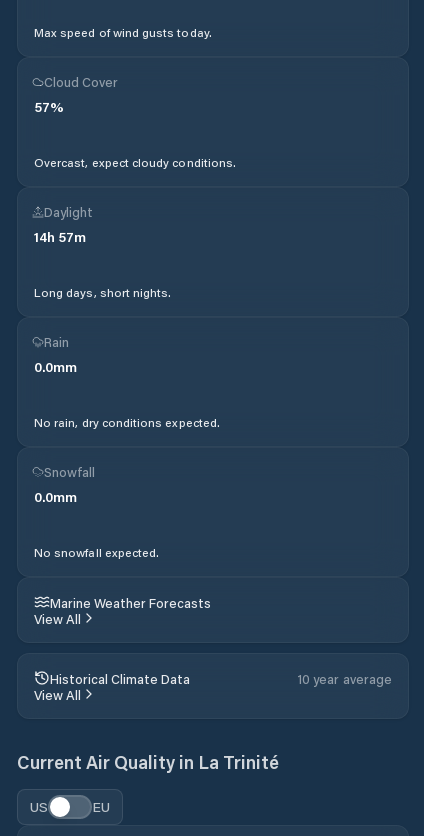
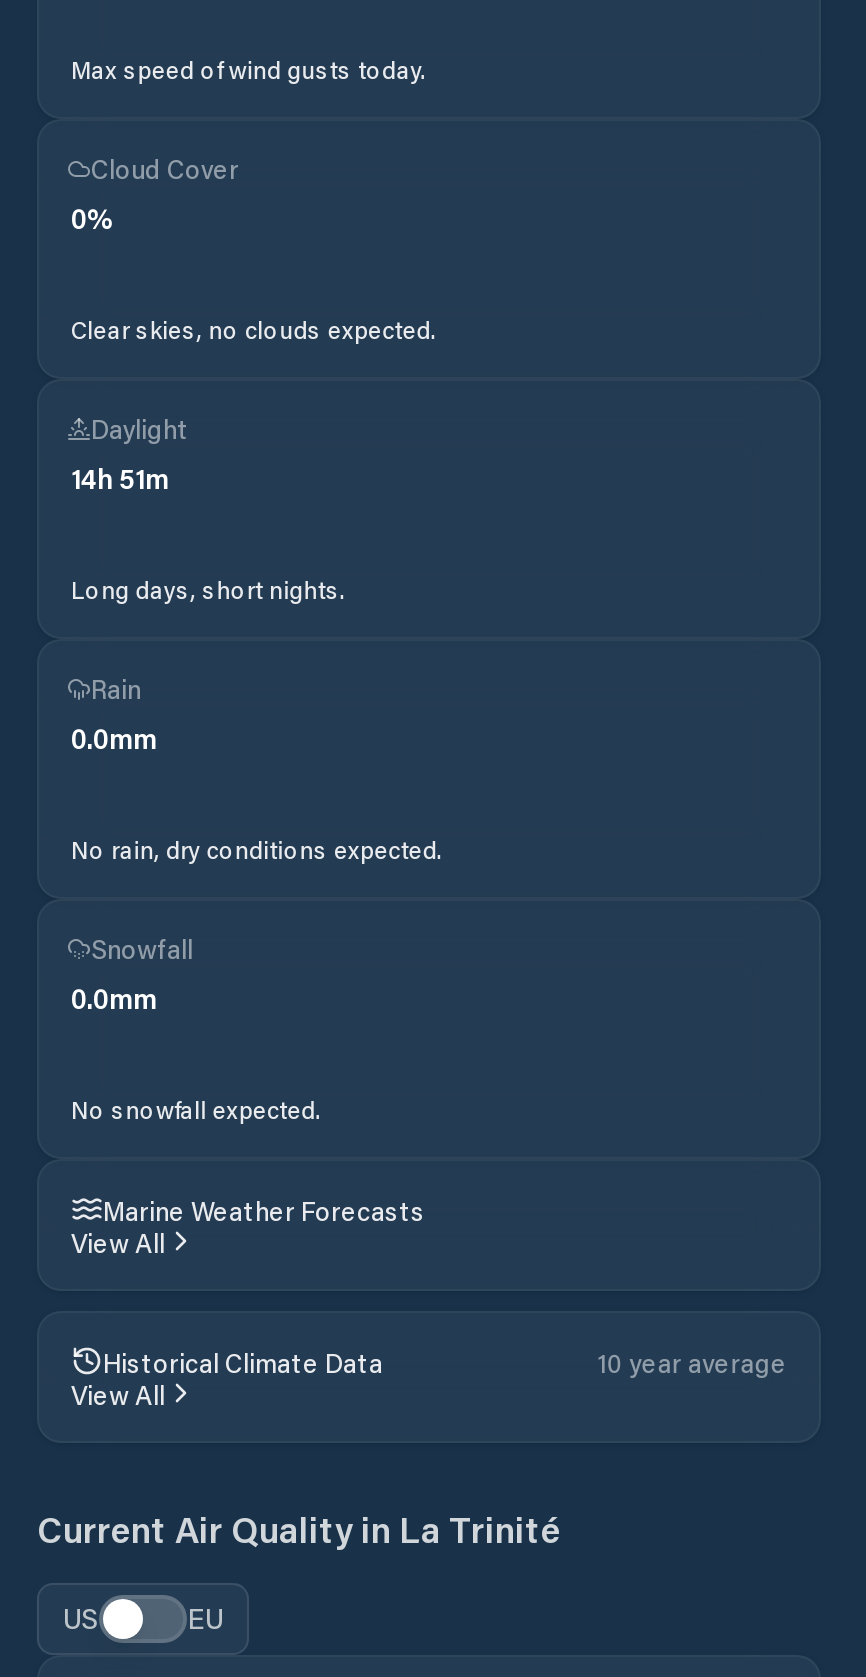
- 57%
+ 0%

- Overcast, expect cloudy conditions.
+ Clear skies, no clouds expected.

- 14h 57m
+ 14h 51m
